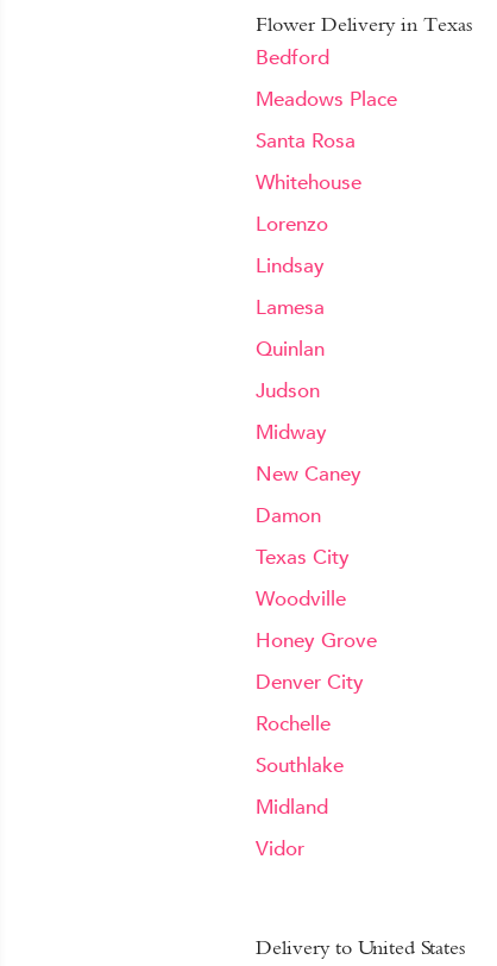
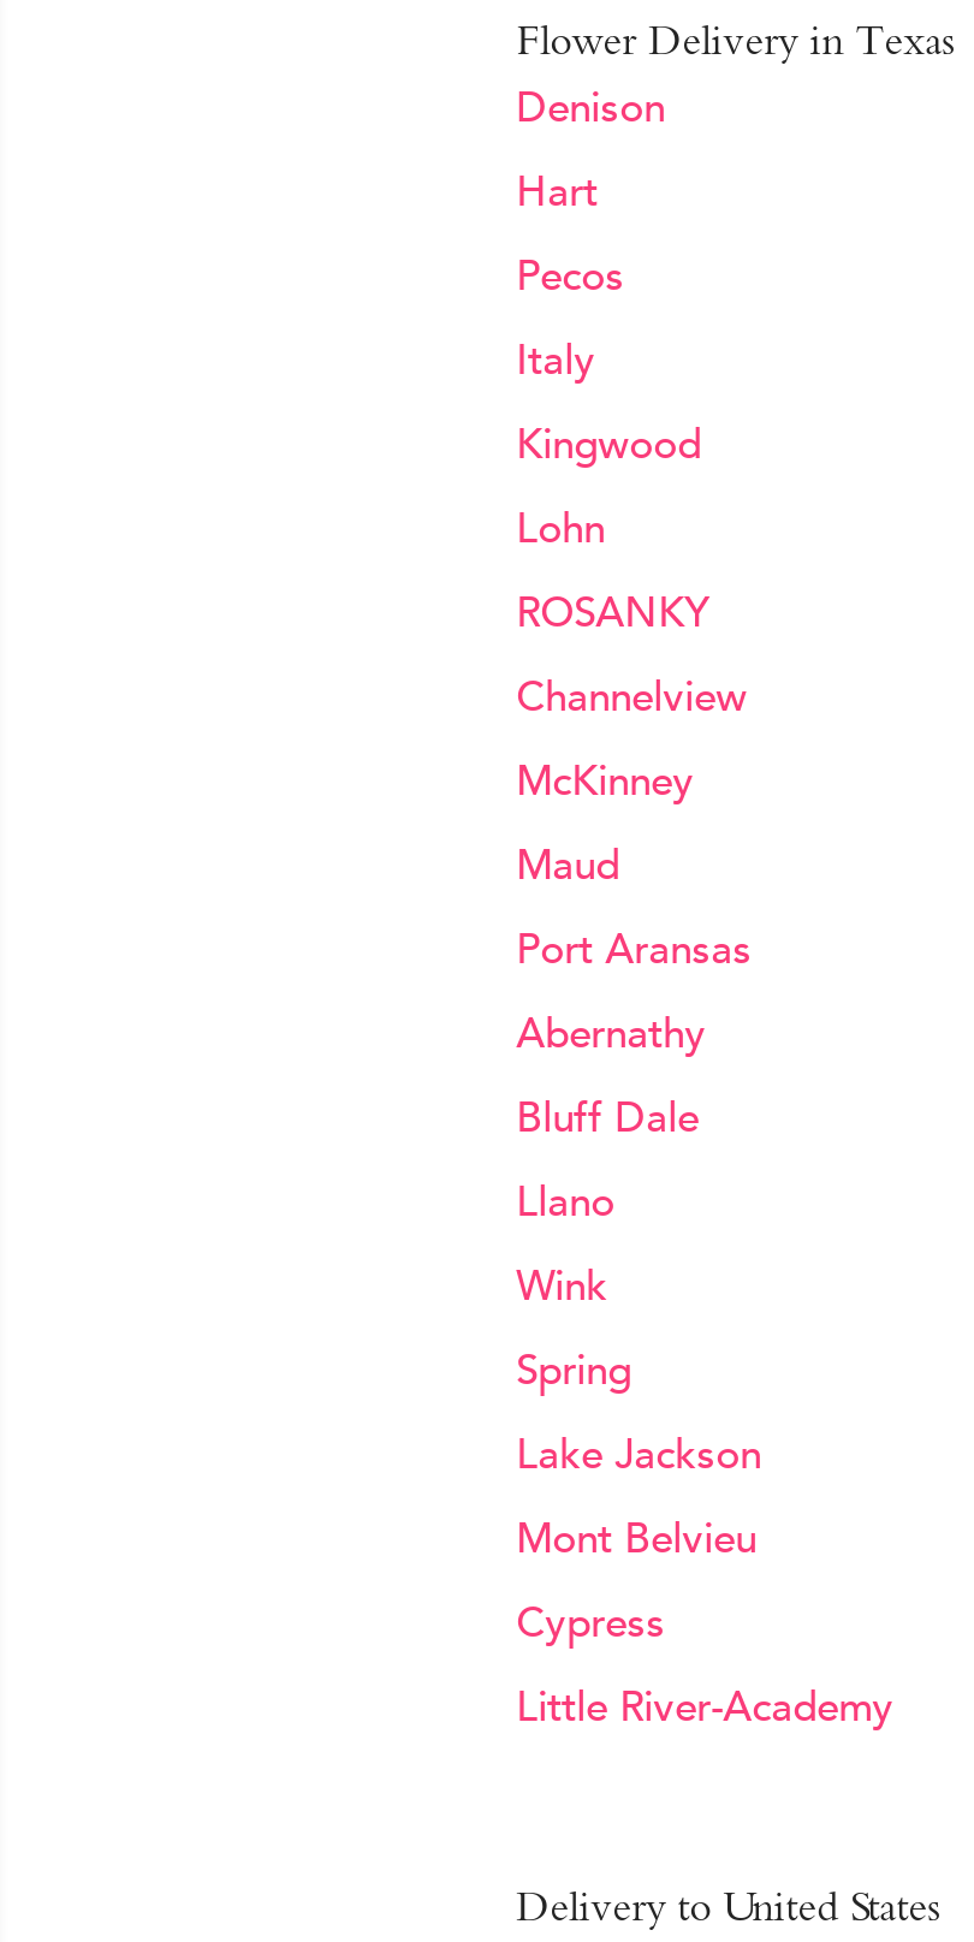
- Bedford
+ Denison

- Meadows Place
+ Hart

- Santa Rosa
+ Pecos

- Whitehouse
+ Italy

- Lorenzo
+ Kingwood

- Lindsay
+ Lohn

- Lamesa
+ ROSANKY

- Quinlan
+ Channelview

- Judson
+ McKinney

- Midway
+ Maud

- New Caney
+ Port Aransas

- Damon
+ Abernathy

- Texas City
+ Bluff Dale

- Woodville
+ Llano

- Honey Grove
+ Wink

- Denver City
+ Spring

- Rochelle
+ Lake Jackson

- Southlake
+ Mont Belvieu

- Midland
+ Cypress

- Vidor
+ Little River-Academy
